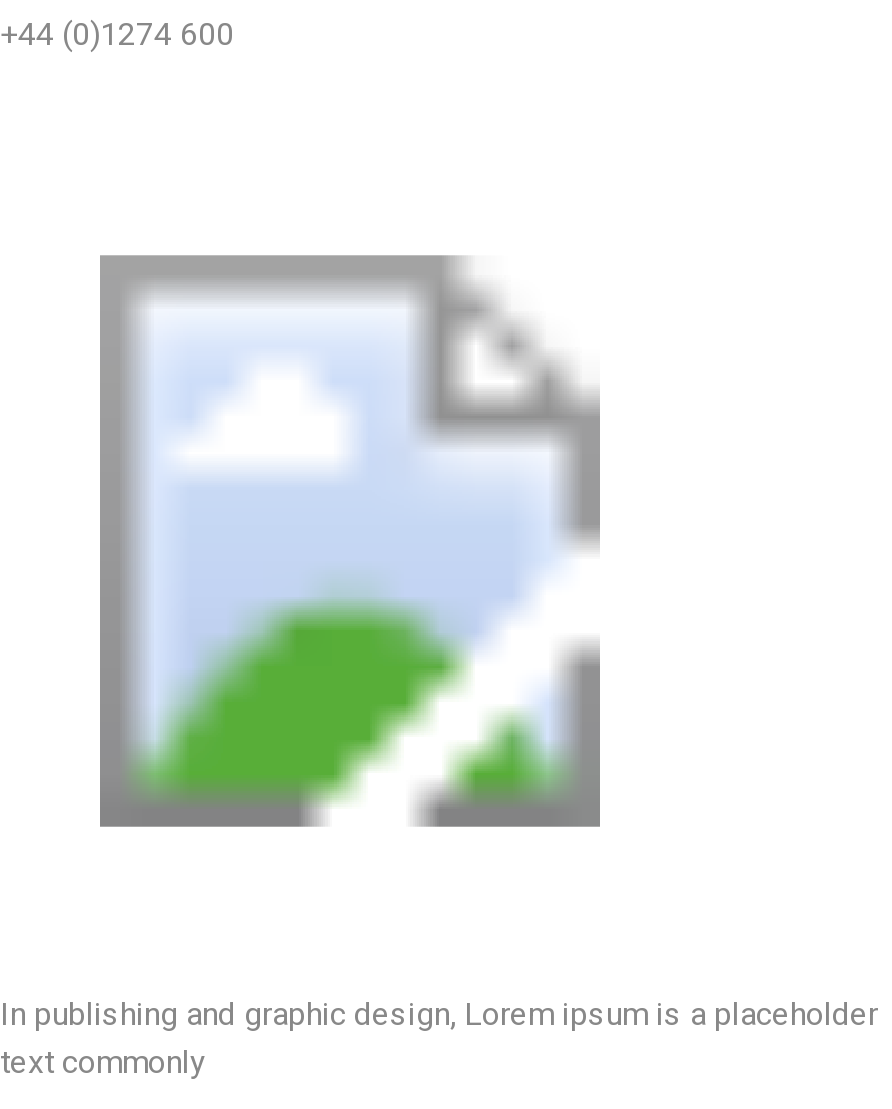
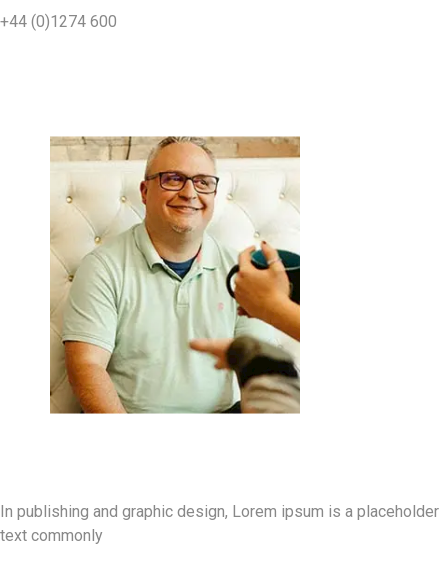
- [image]
+ [image]
